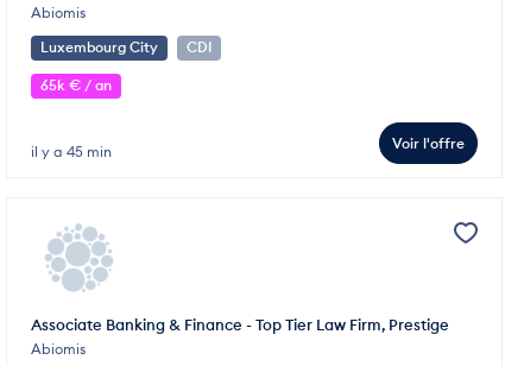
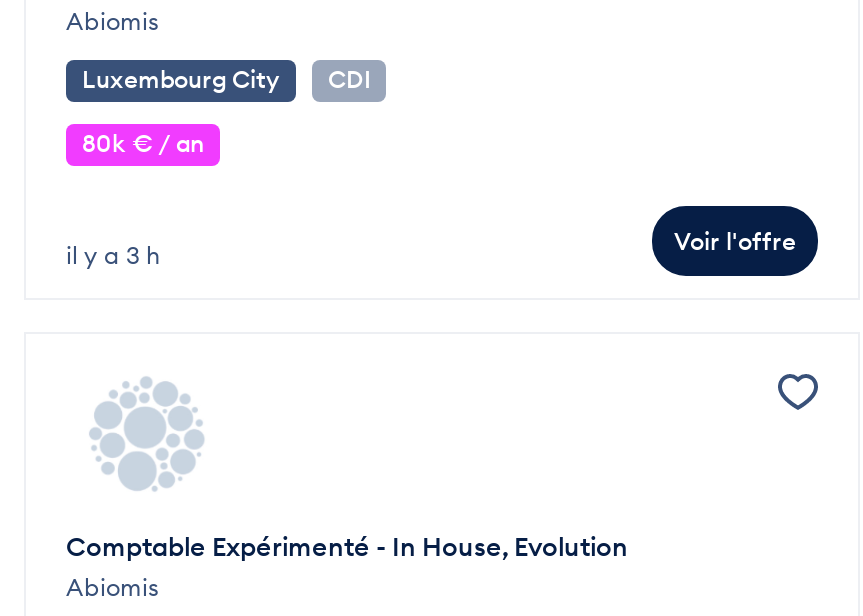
- 65k € / an
+ 80k € / an

- il y a 45 min
+ il y a 3 h

- Associate Banking & Finance - Top Tier Law Firm, Prestige
+ Comptable Expérimenté - In House, Evolution
